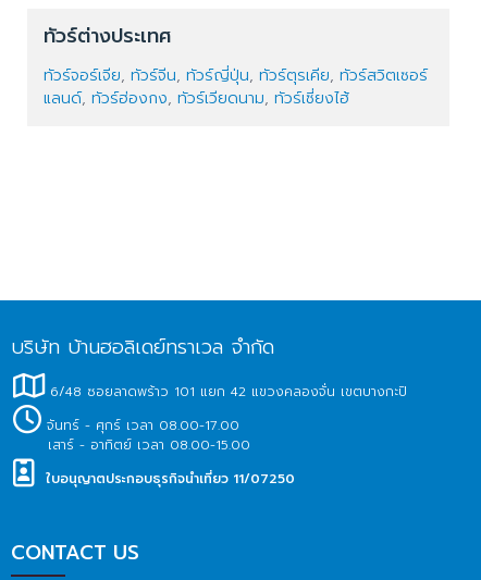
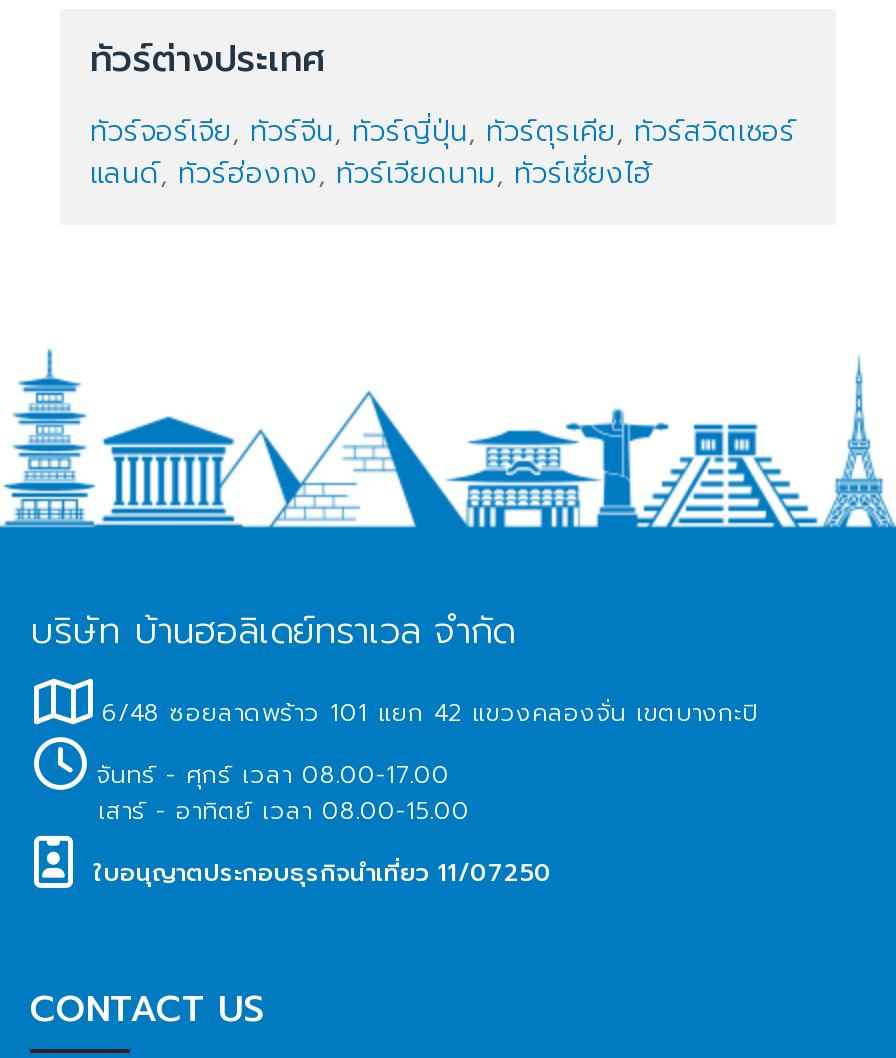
+ [image]
